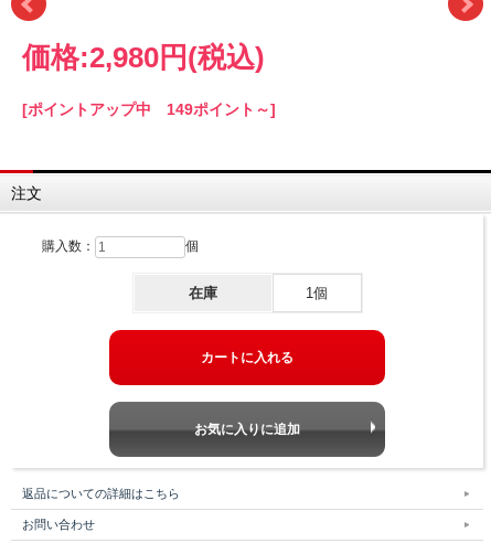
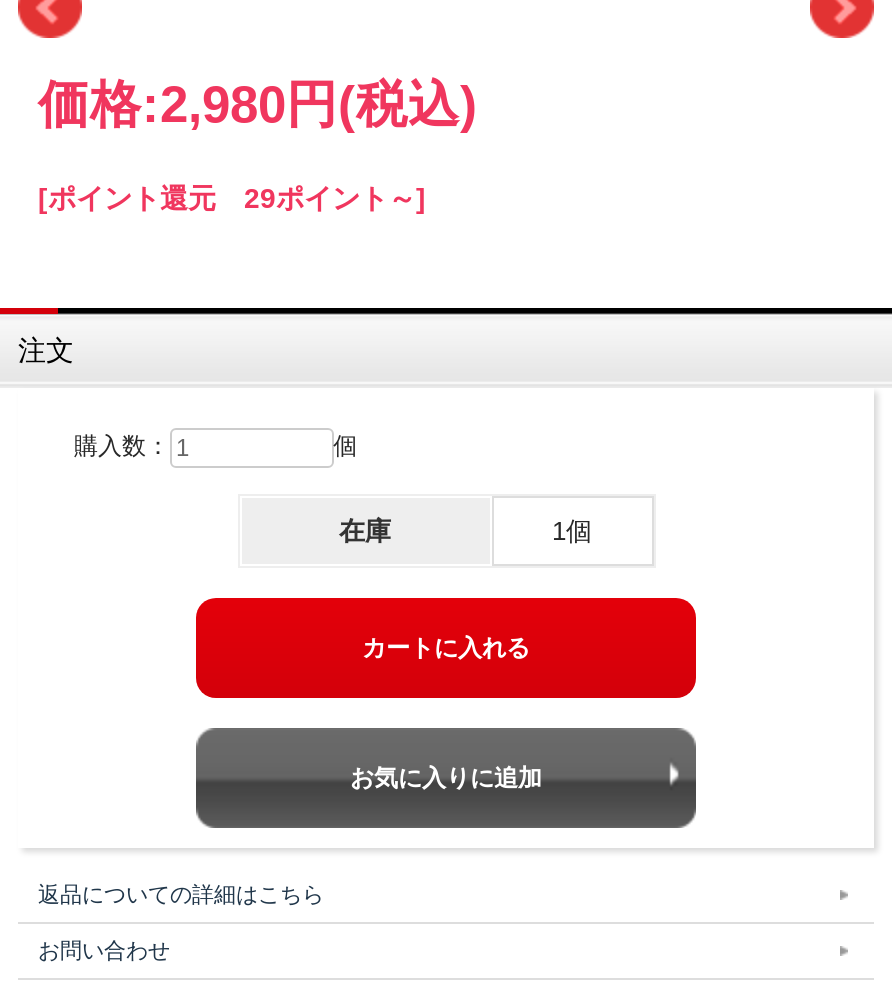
- [ポイントアップ中 149ポイント～]
+ [ポイント還元 29ポイント～]
